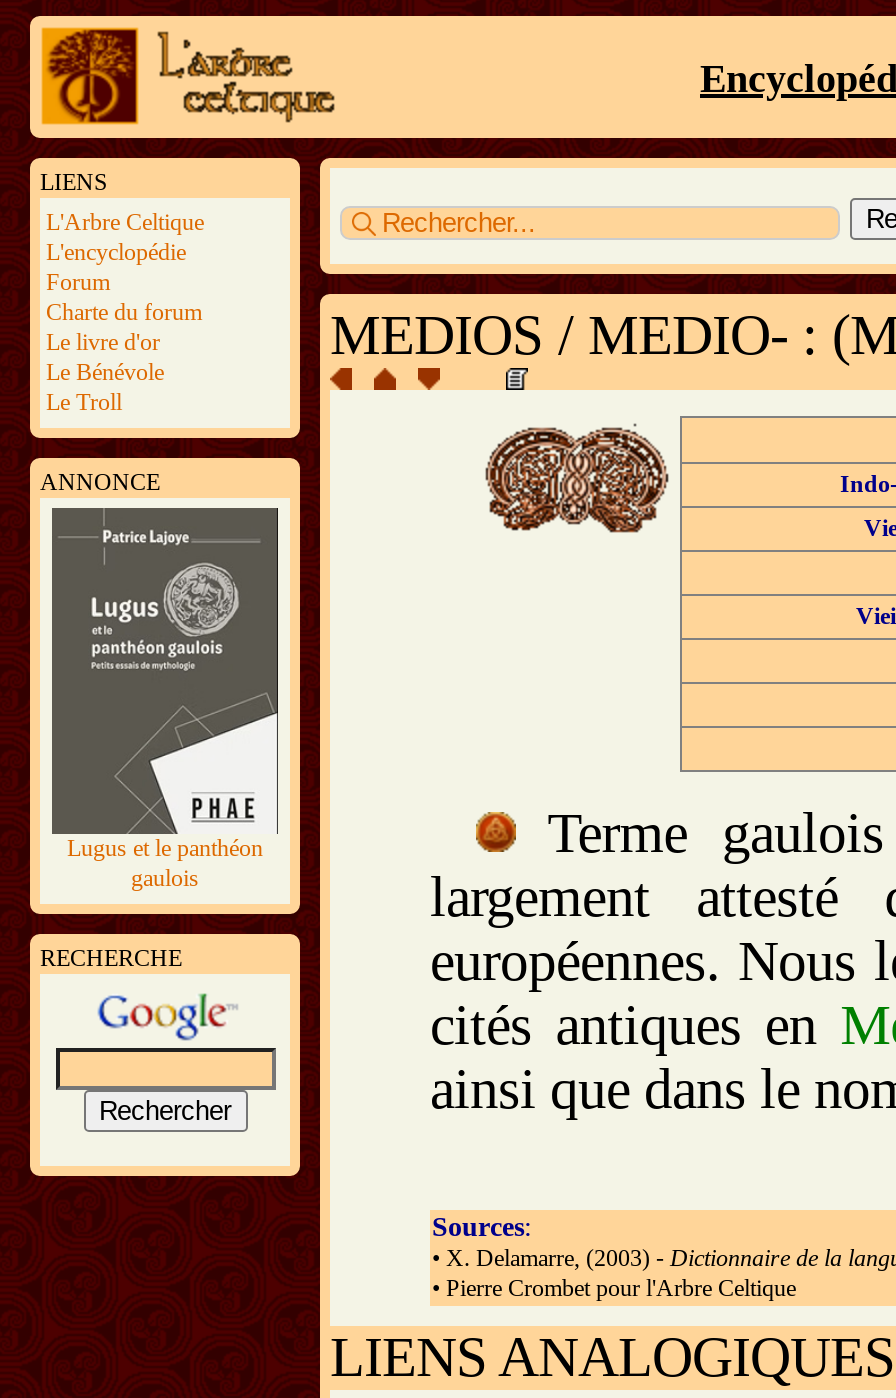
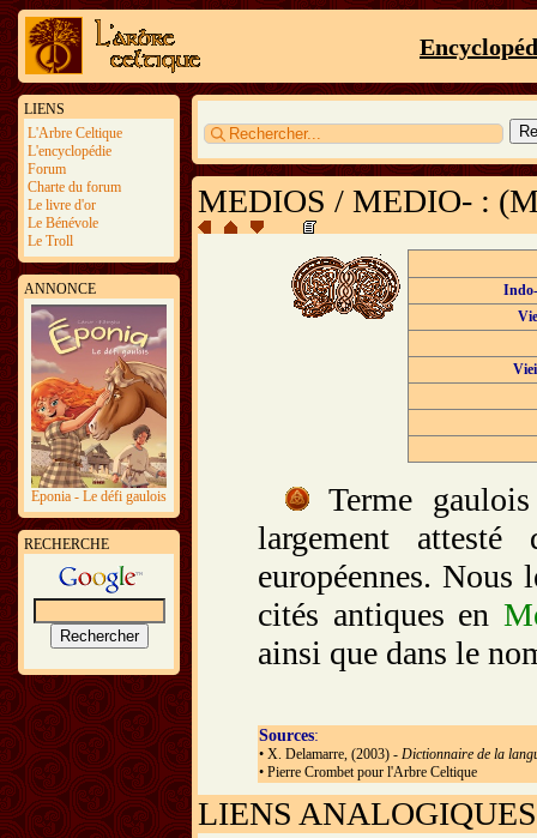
- [image]
- Lugus et le panthéon
- gaulois
+ [image]
+ Eponia - Le défi gaulois

moved up: RECHERCHE

- [image]
+ [image]
